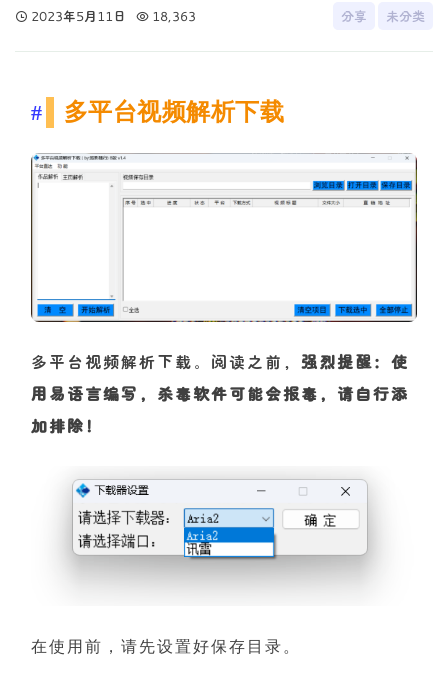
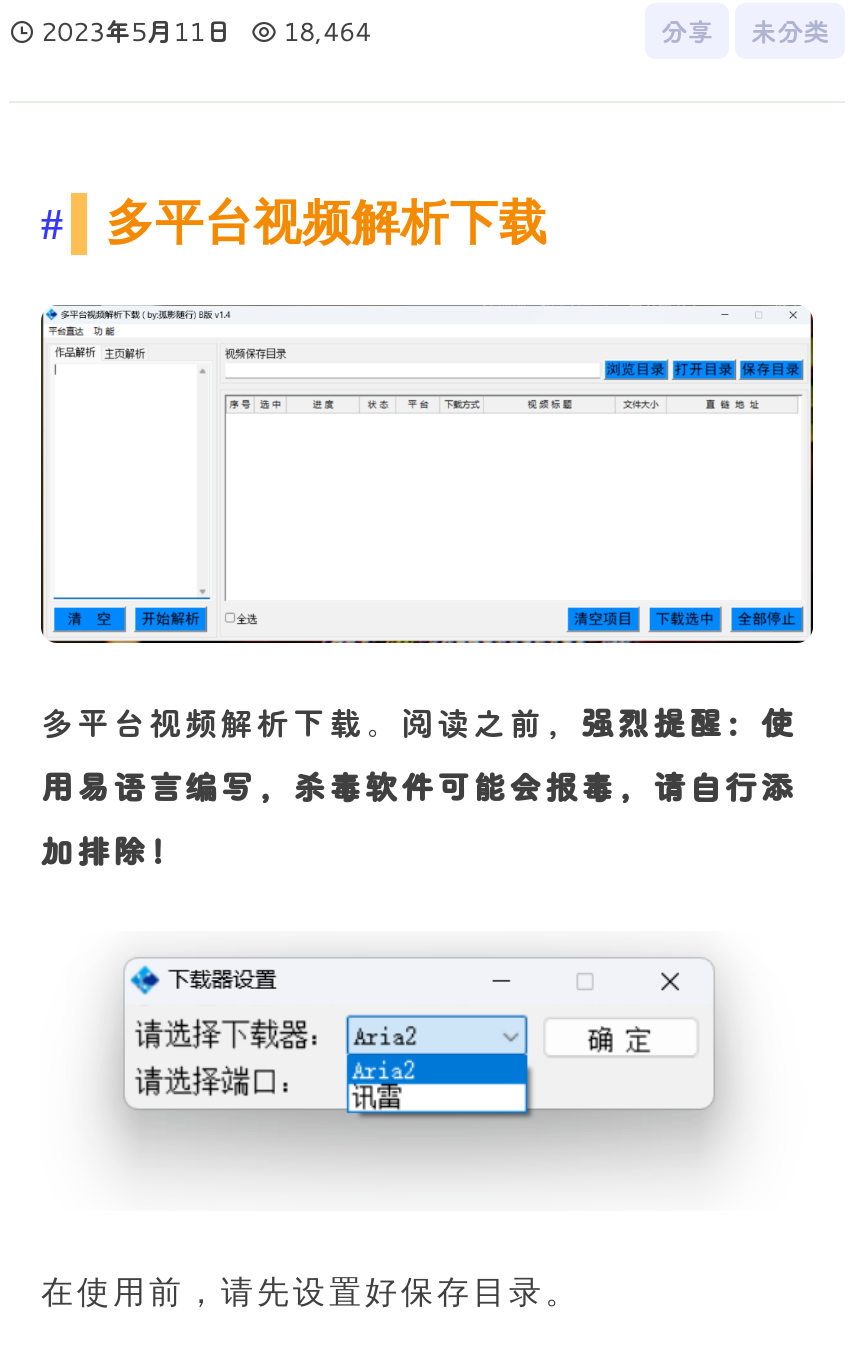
- 2023年5月11日 18,363
+ 2023年5月11日 18,464
